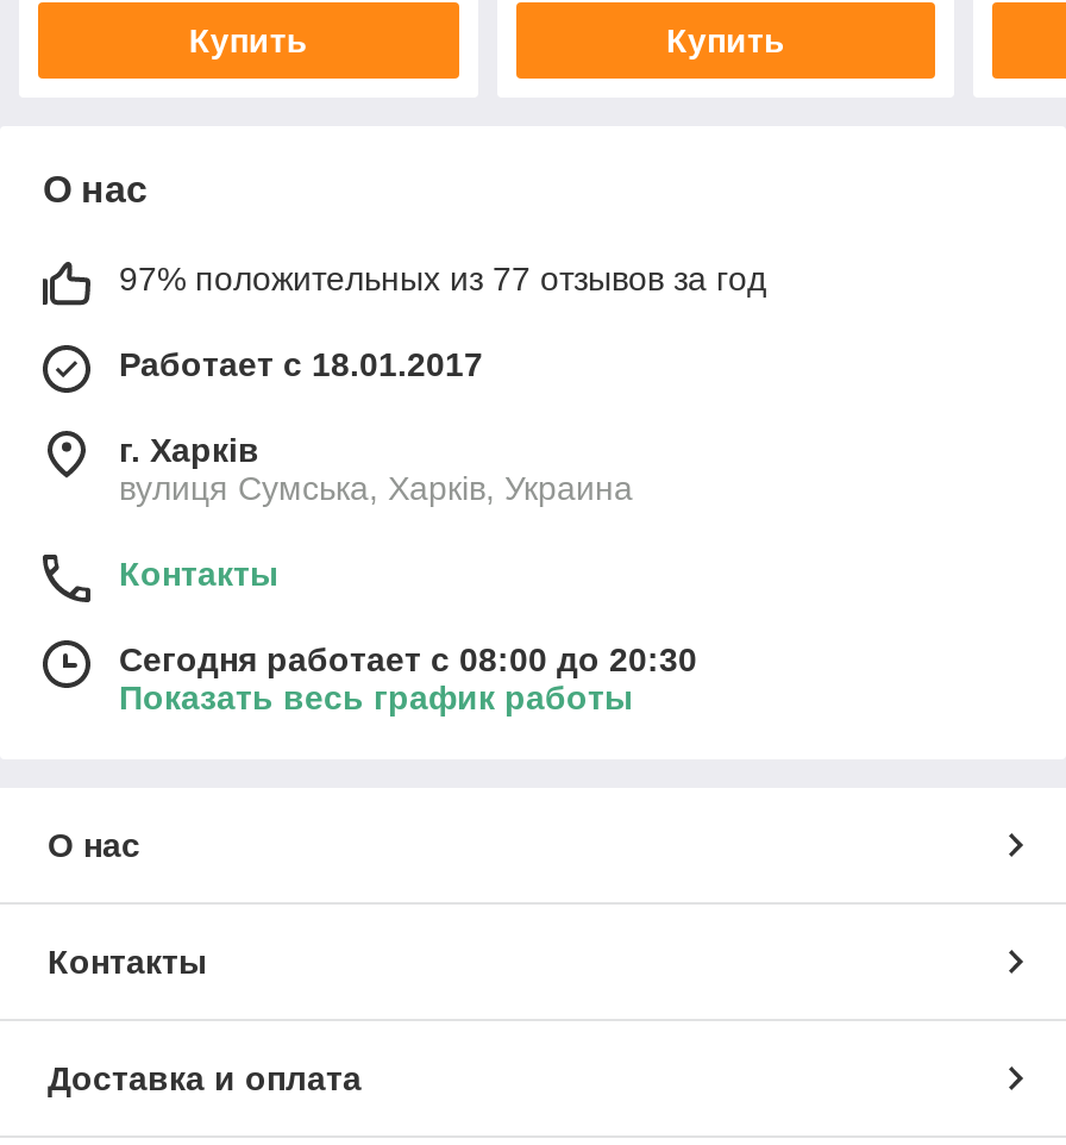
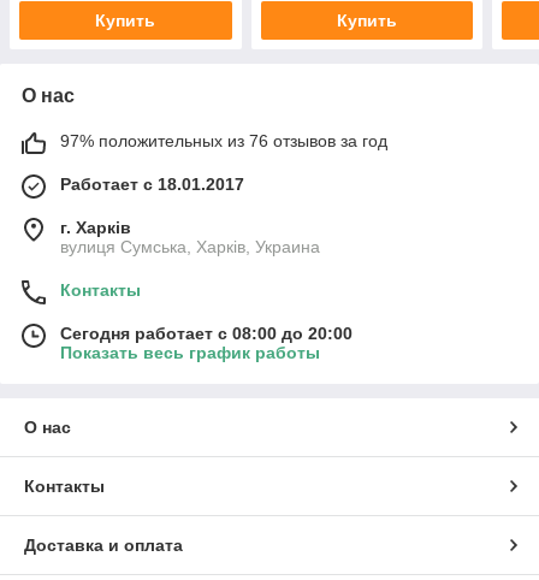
- 97% положительных из 77 отзывов за год
+ 97% положительных из 76 отзывов за год

- Сегодня работает с 08:00 до 20:30
+ Сегодня работает с 08:00 до 20:00
